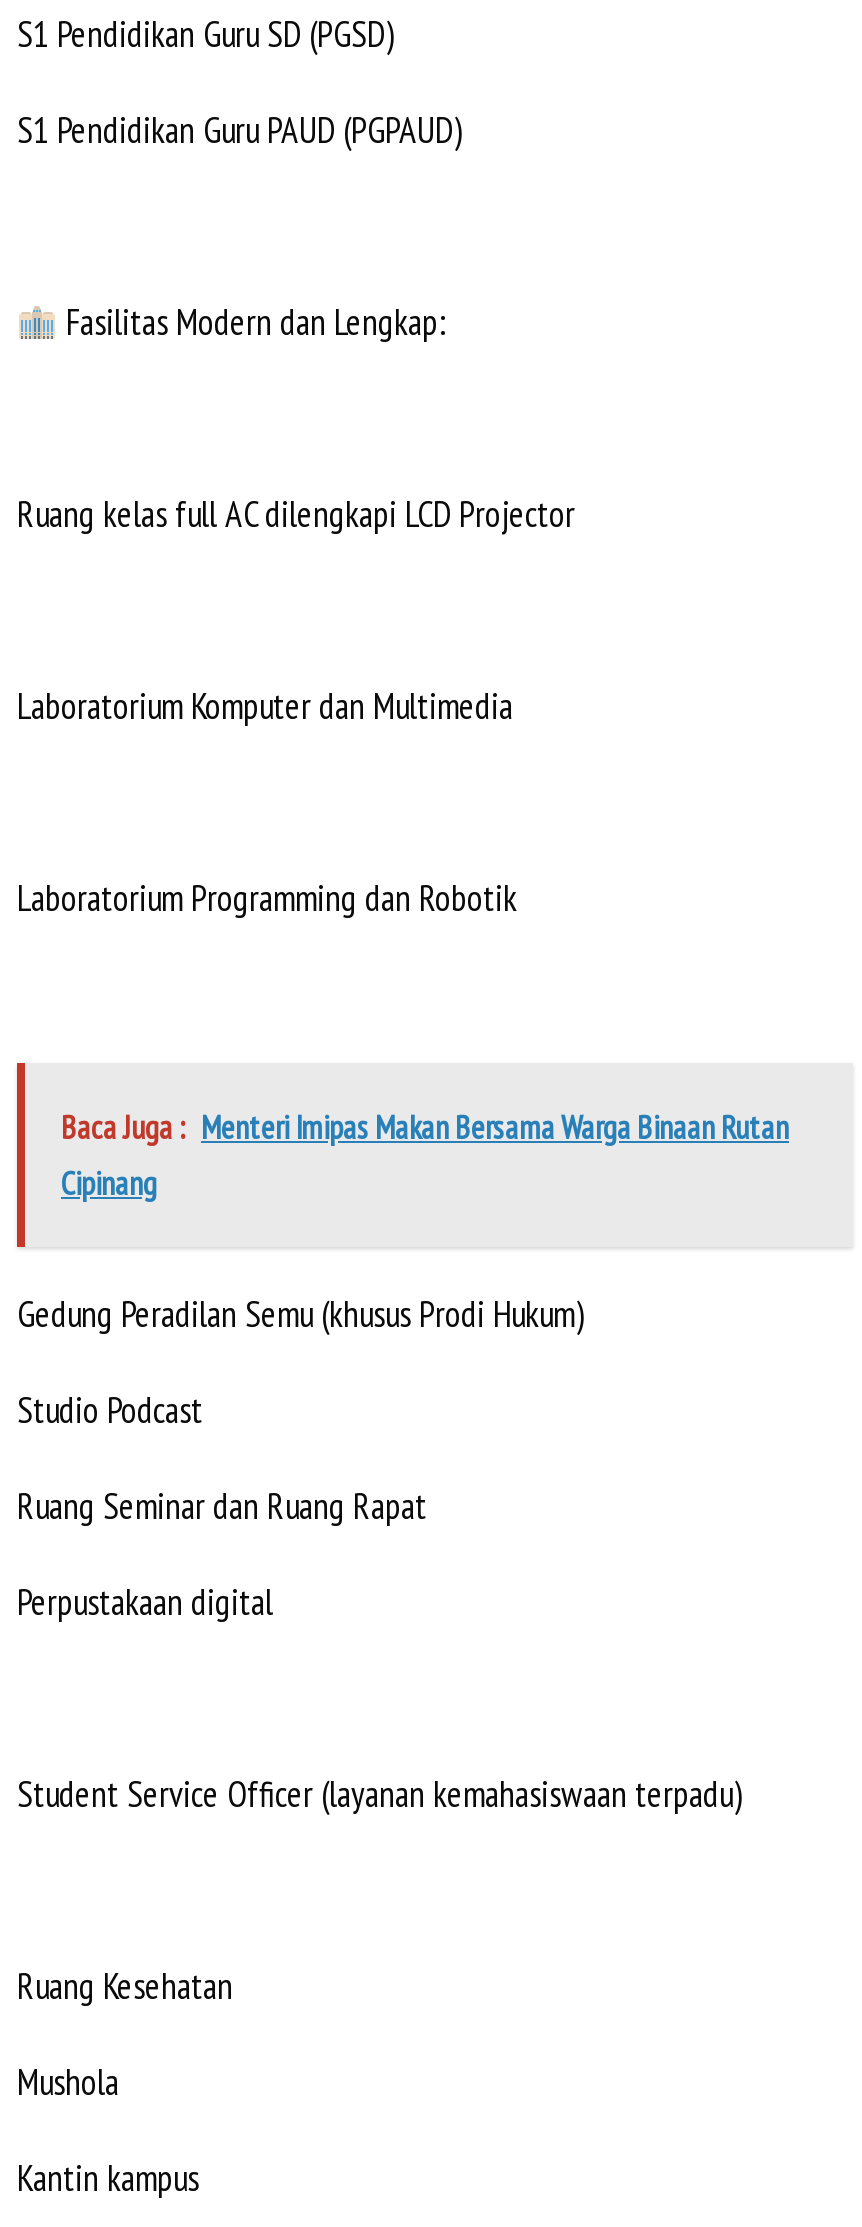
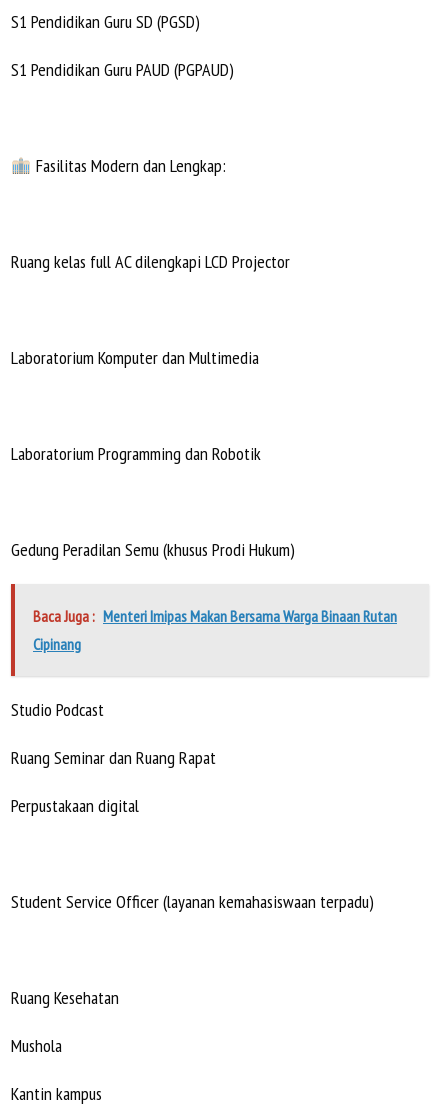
moved down: Baca Juga : Menteri Imipas Makan Bersama Warga Binaan Rutan | Cipinang

moved up: Gedung Peradilan Semu (khusus Prodi Hukum)
